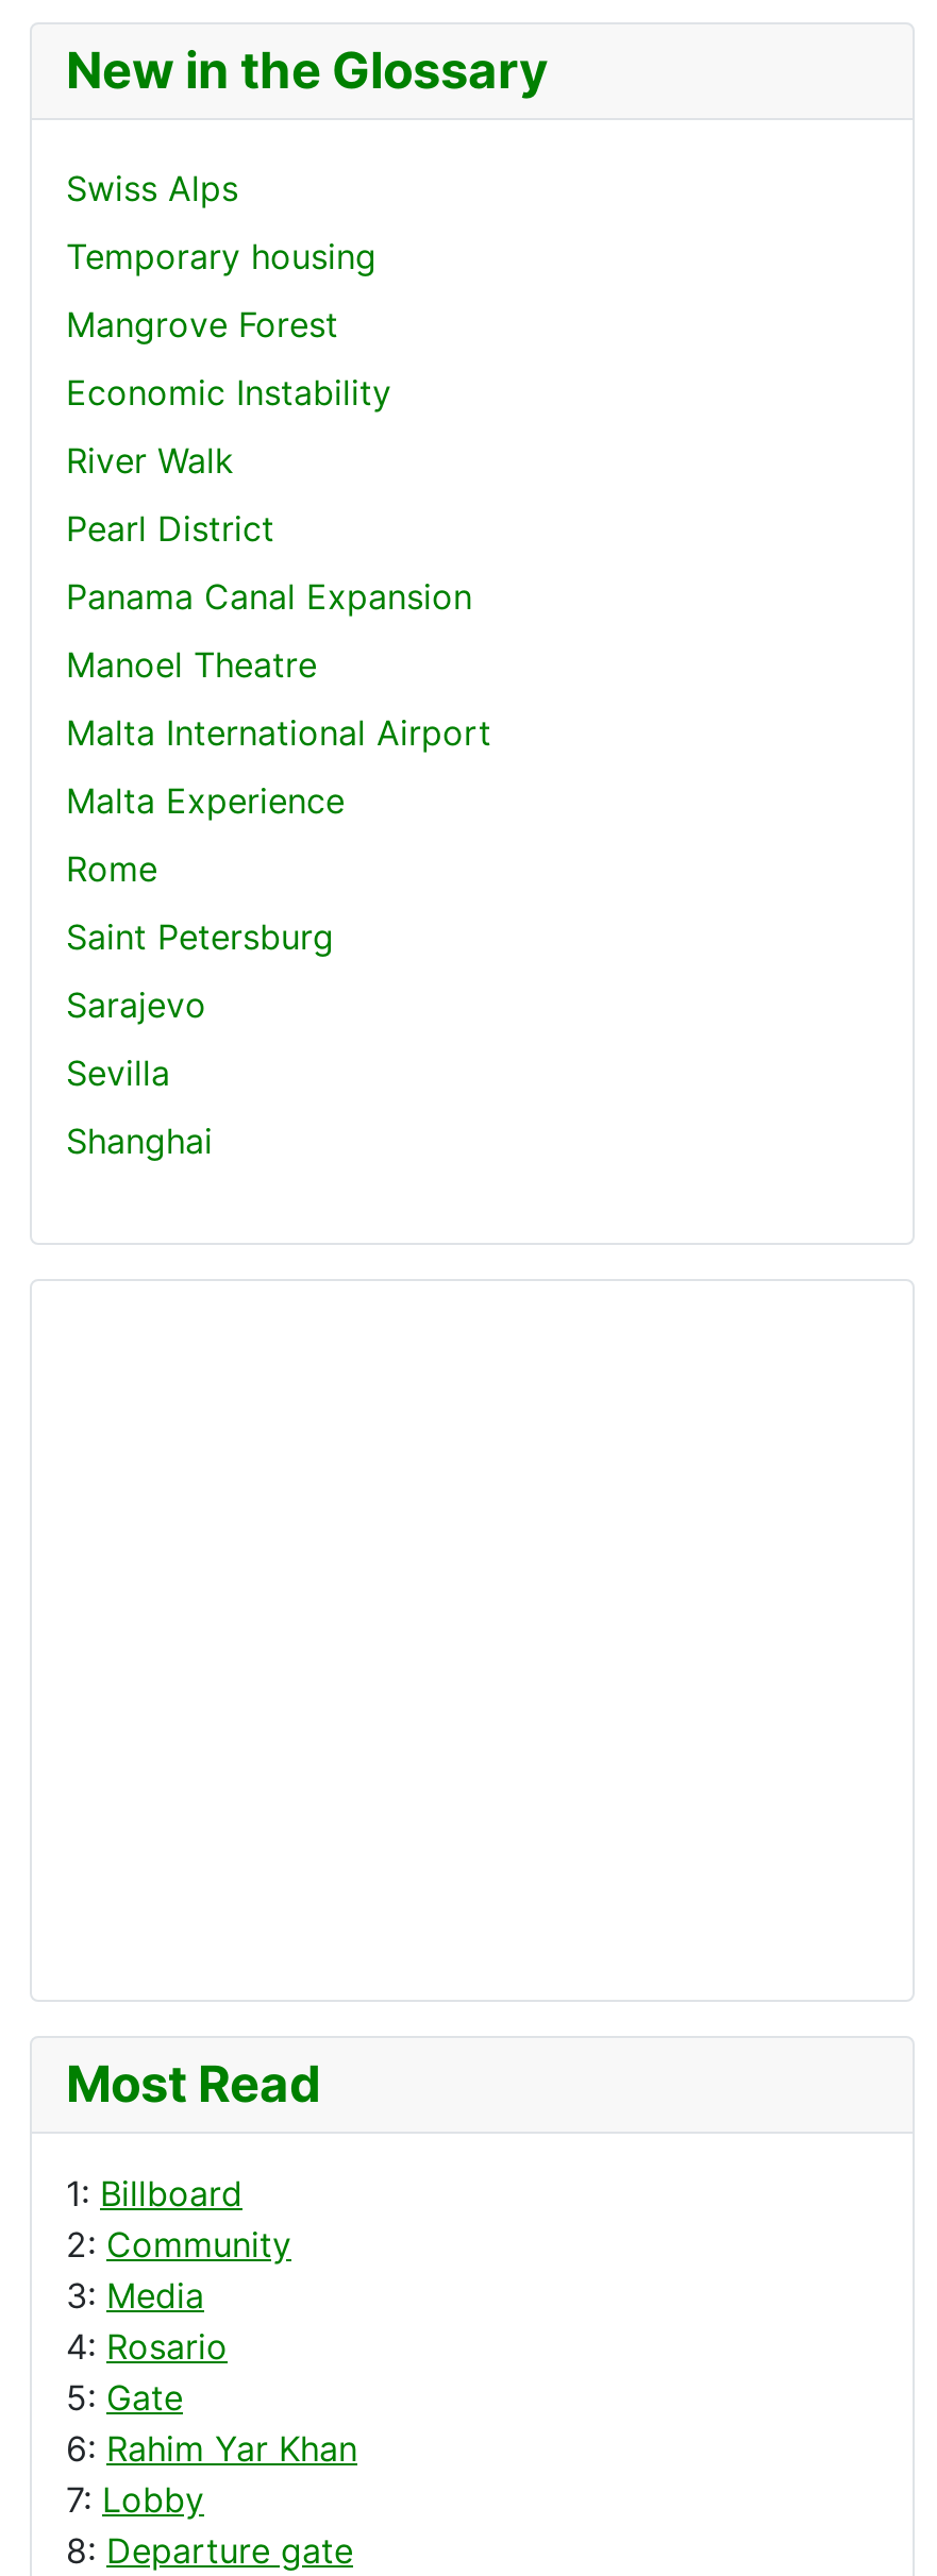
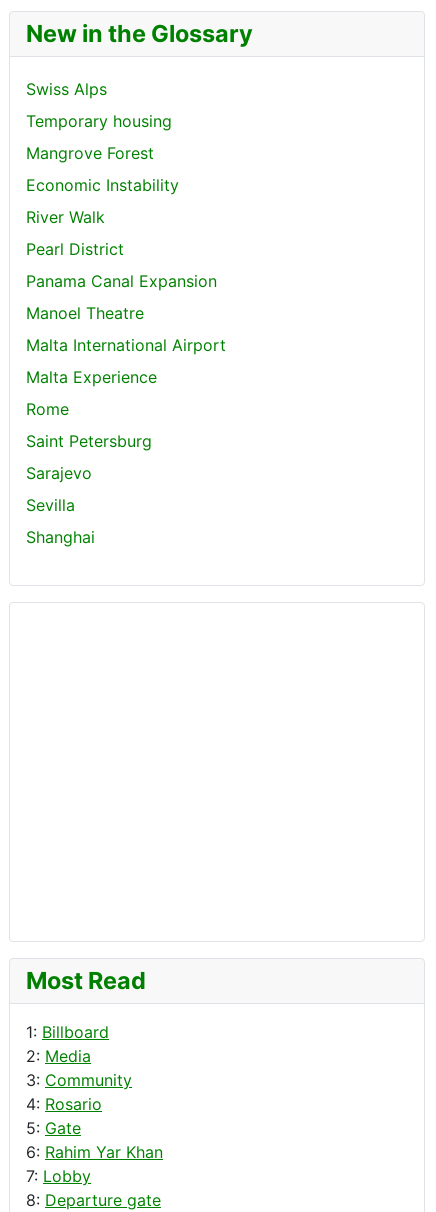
- 2: Community
- 3: Media
+ 2: Media
+ 3: Community
